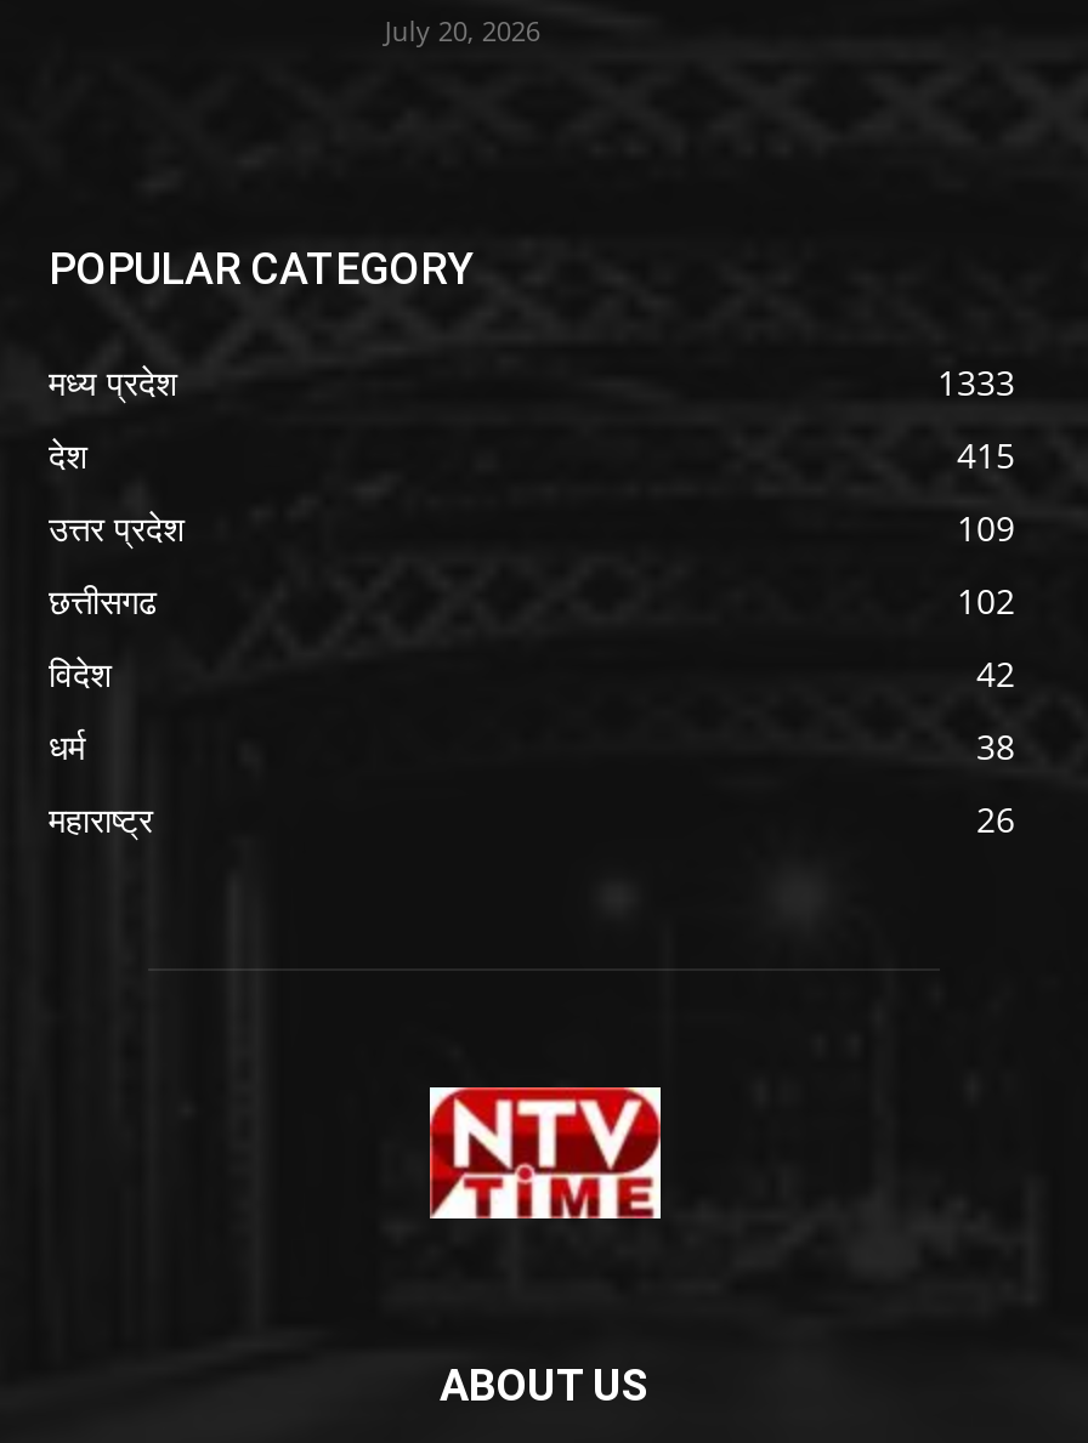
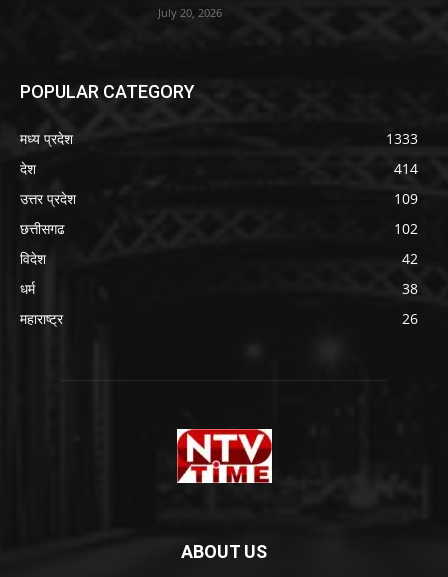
- 415
+ 414
